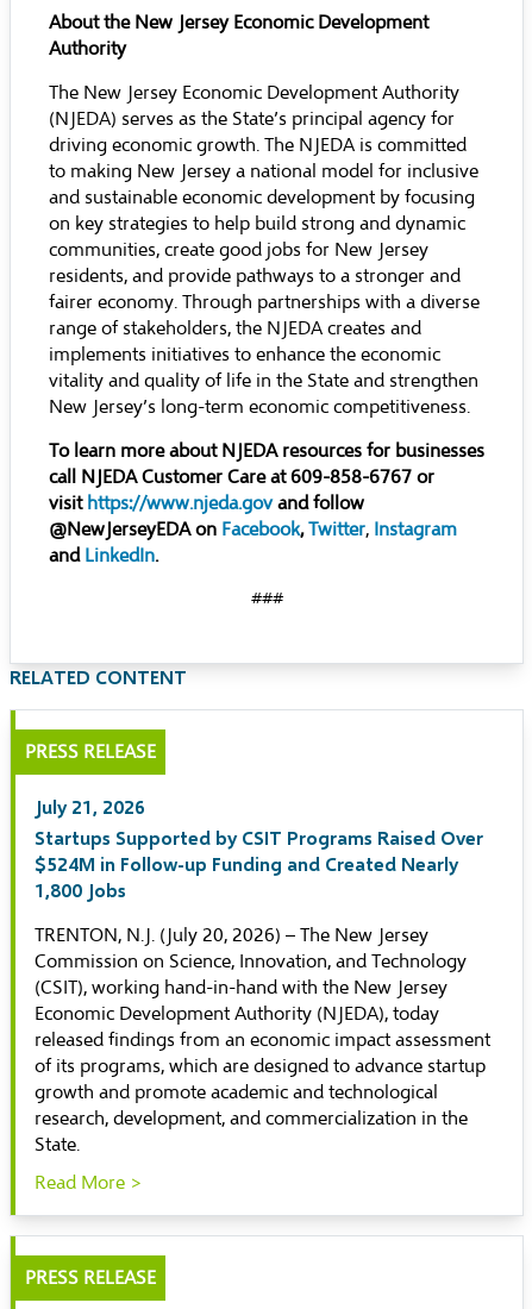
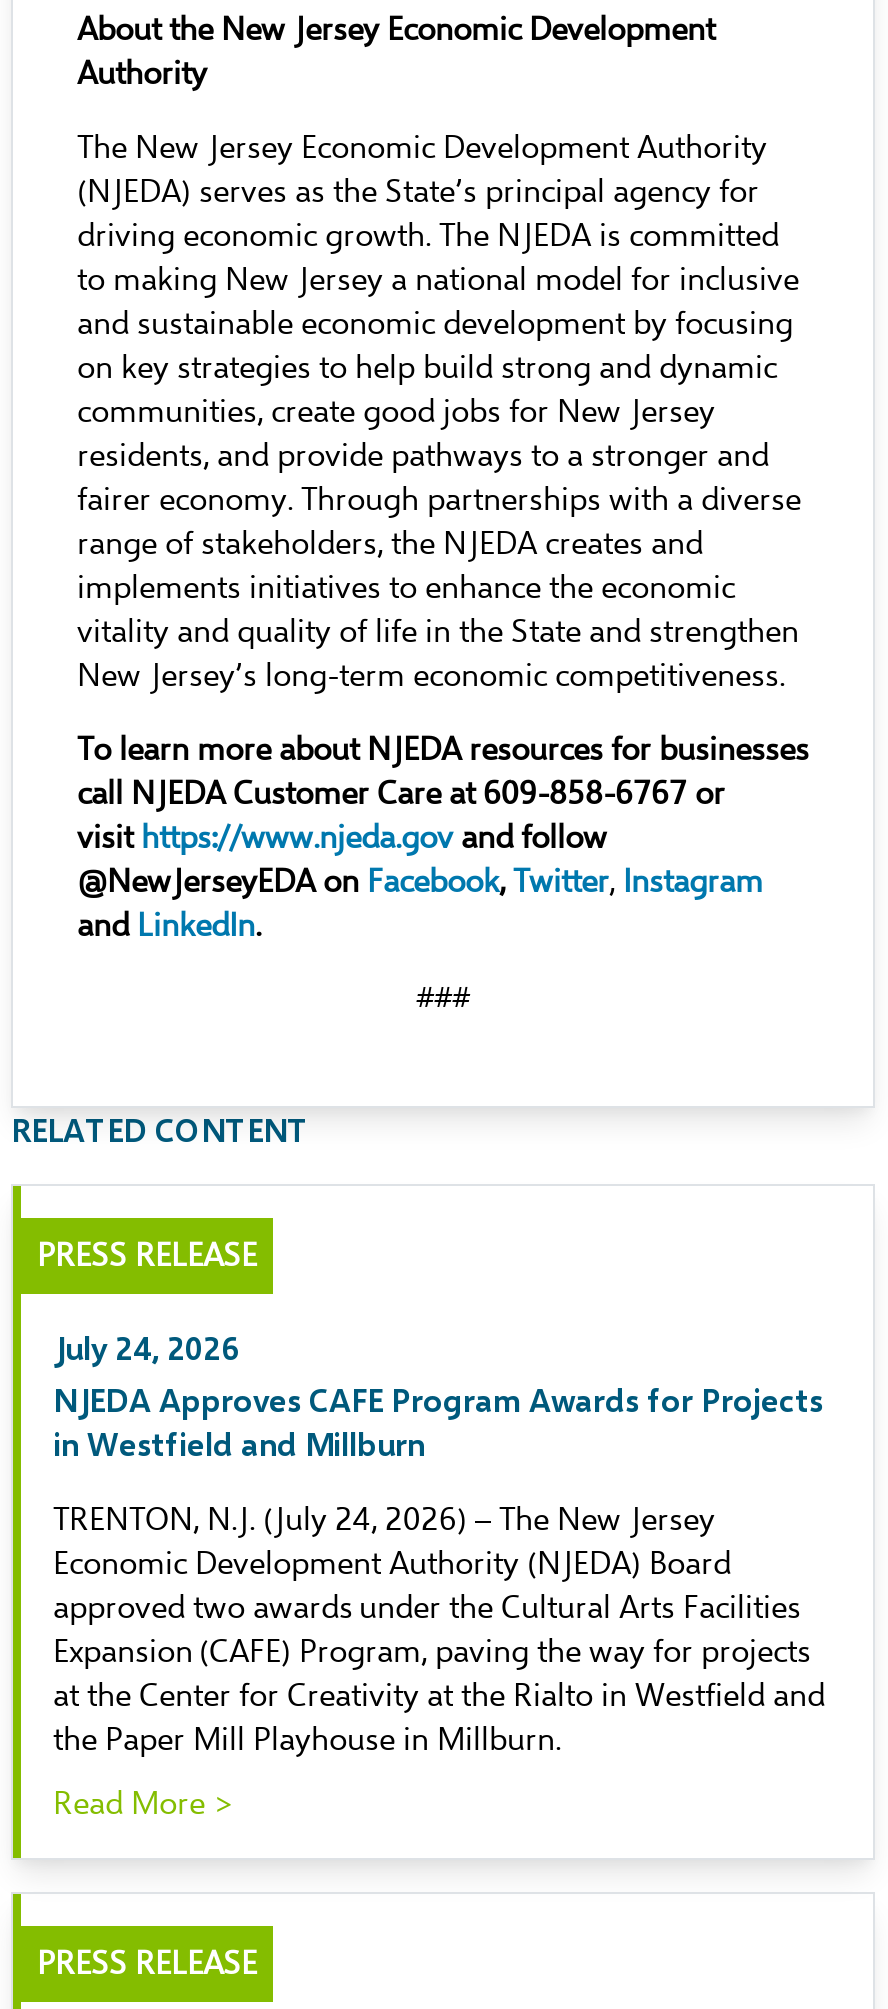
- July 21, 2026
- Startups Supported by CSIT Programs Raised Over
- $524M in Follow-up Funding and Created Nearly
- 1,800 Jobs
+ July 24, 2026
+ NJEDA Approves CAFE Program Awards for Projects
+ in Westfield and Millburn

- TRENTON, N.J. (July 20, 2026) – The New Jersey
- Commission on Science, Innovation, and Technology
- (CSIT), working hand-in-hand with the New Jersey
- Economic Development Authority (NJEDA), today
- released findings from an economic impact assessment
- of its programs, which are designed to advance startup
- growth and promote academic and technological
- research, development, and commercialization in the
- State.
+ TRENTON, N.J. (July 24, 2026) – The New Jersey
+ Economic Development Authority (NJEDA) Board
+ approved two awards under the Cultural Arts Facilities
+ Expansion (CAFE) Program, paving the way for projects
+ at the Center for Creativity at the Rialto in Westfield and
+ the Paper Mill Playhouse in Millburn.
